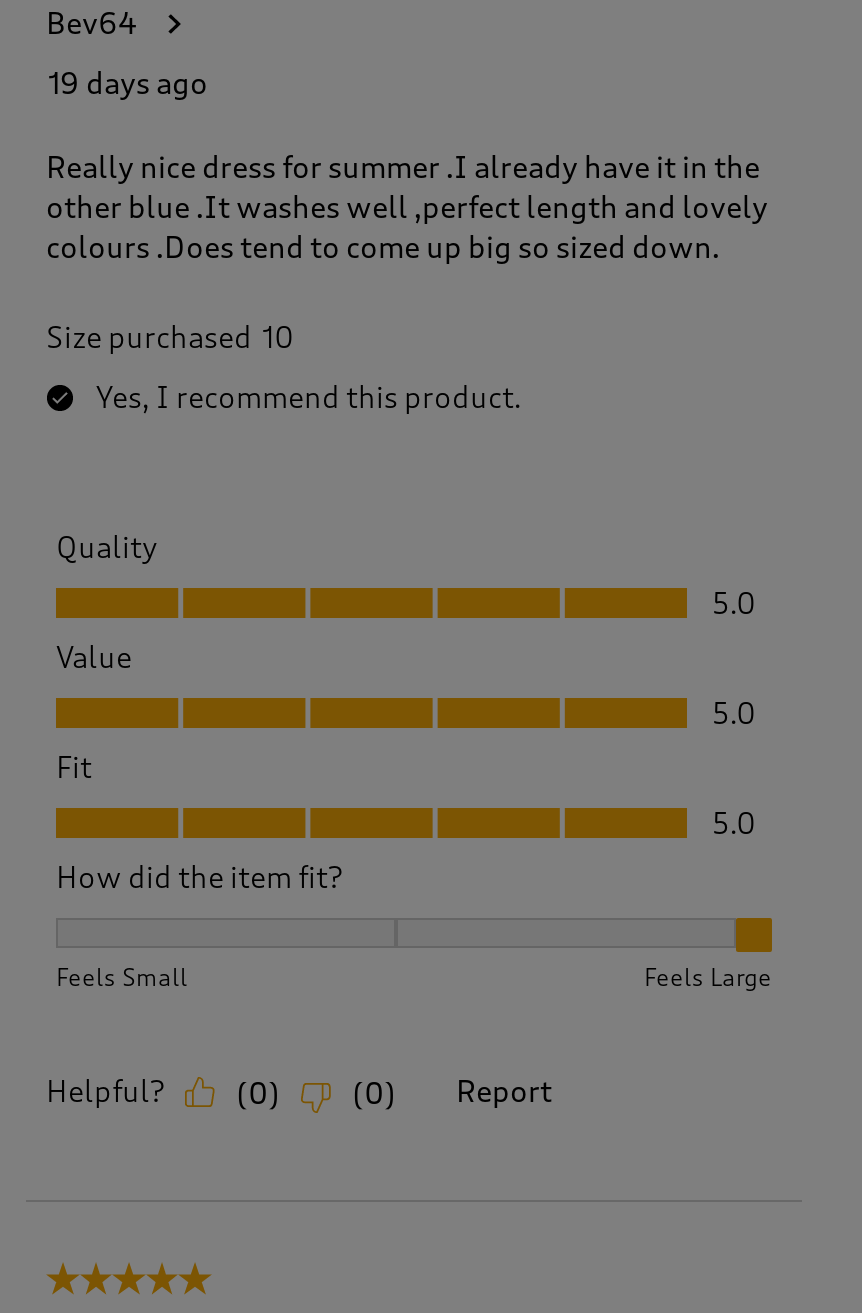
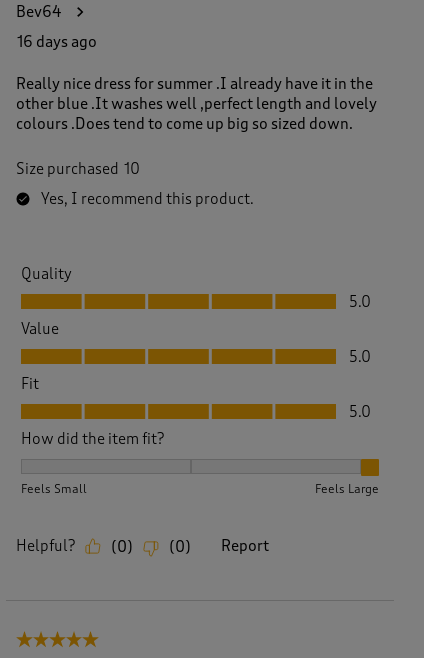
- 19 days ago
+ 16 days ago
